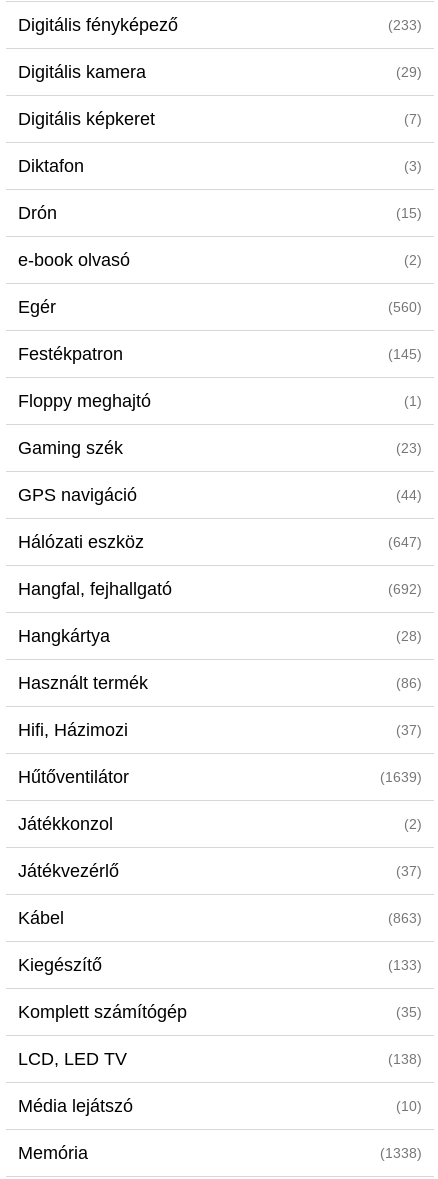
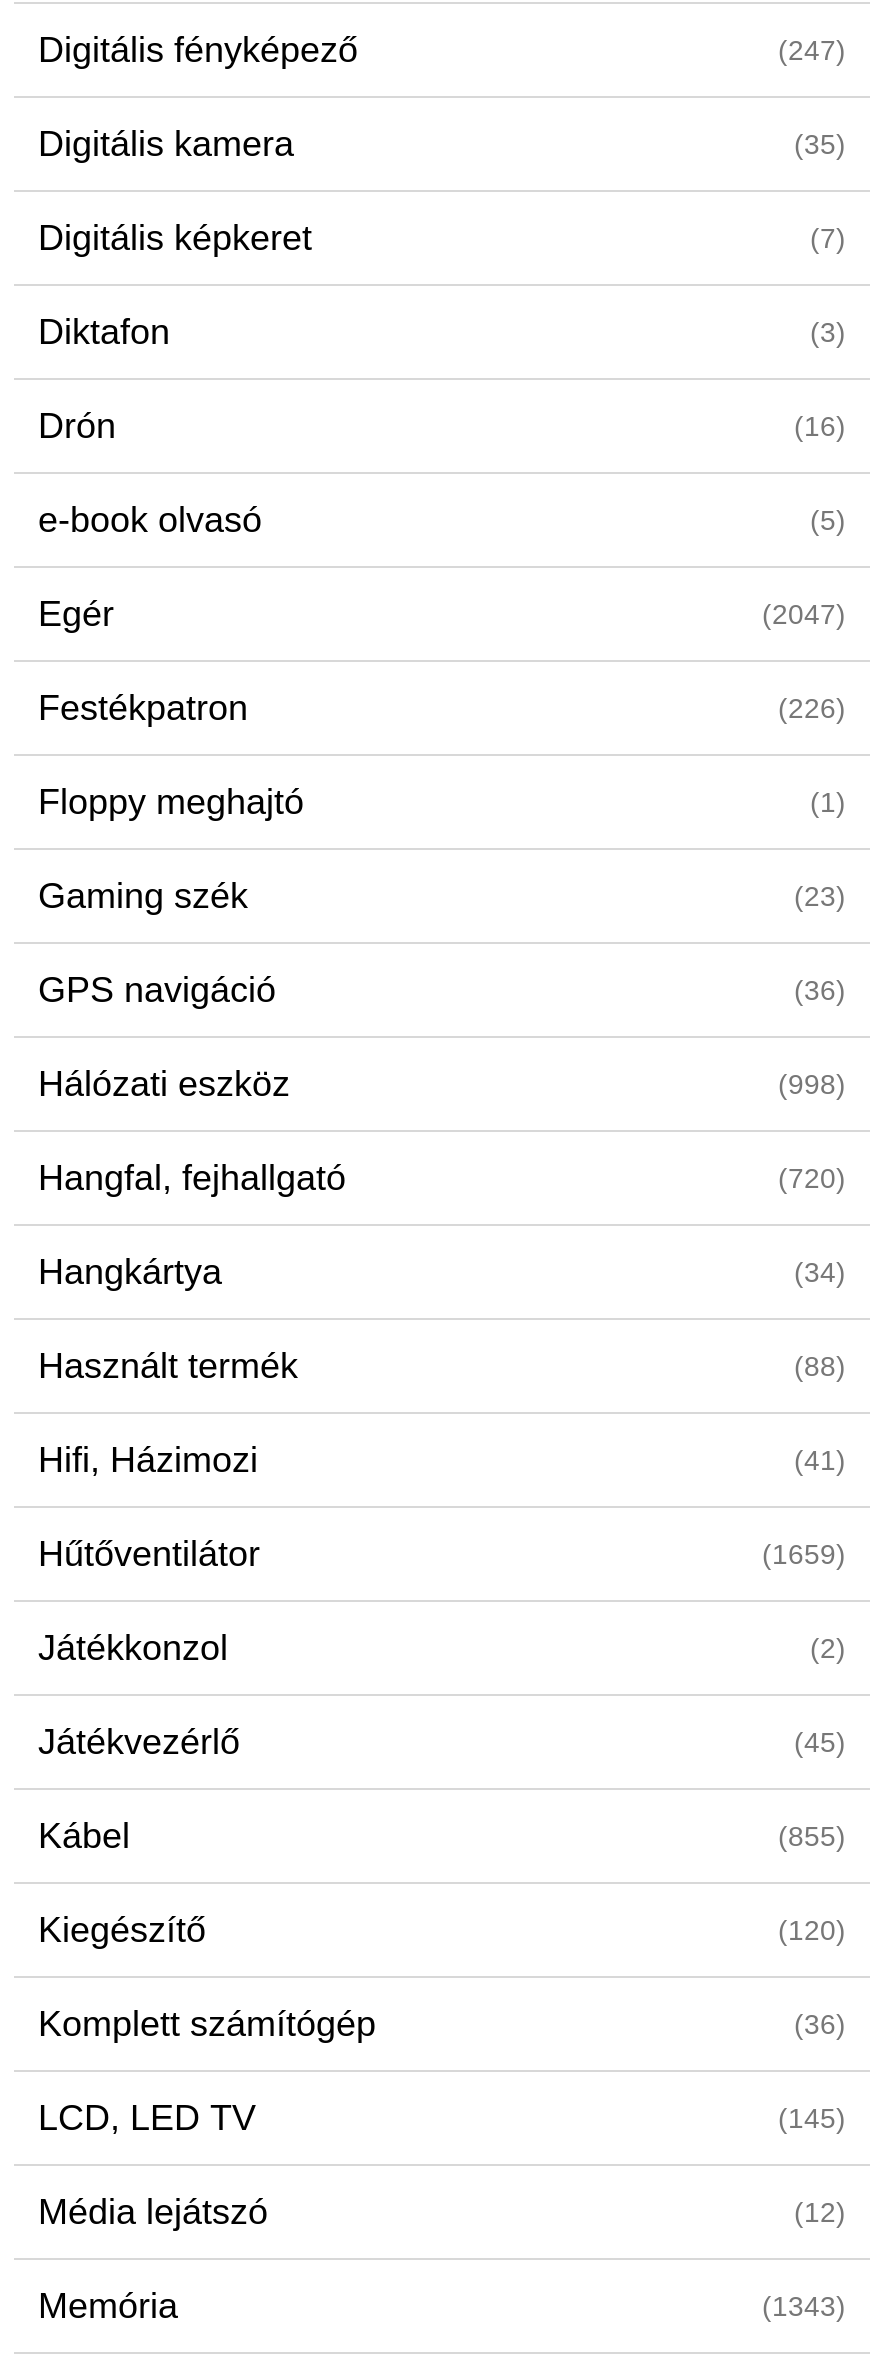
- (233)
+ (247)

- (29)
+ (35)

- (15)
+ (16)

- (2)
+ (5)

- (560)
+ (2047)

- (145)
+ (226)

- (44)
+ (36)

- (647)
+ (998)

- (692)
+ (720)

- (28)
+ (34)

- (86)
+ (88)

- (37)
+ (41)

- (1639)
+ (1659)

- (37)
+ (45)

- (863)
+ (855)

- (133)
+ (120)

- (35)
+ (36)

- (138)
+ (145)

- (10)
+ (12)

- (1338)
+ (1343)
